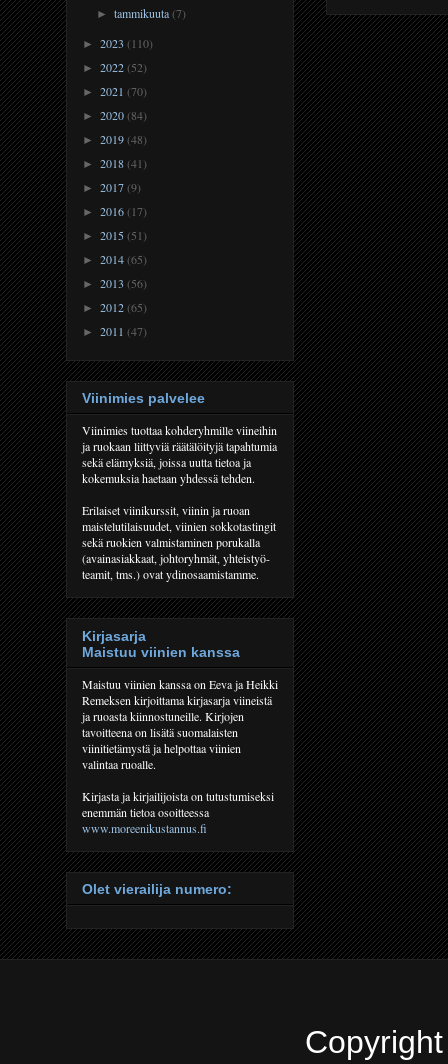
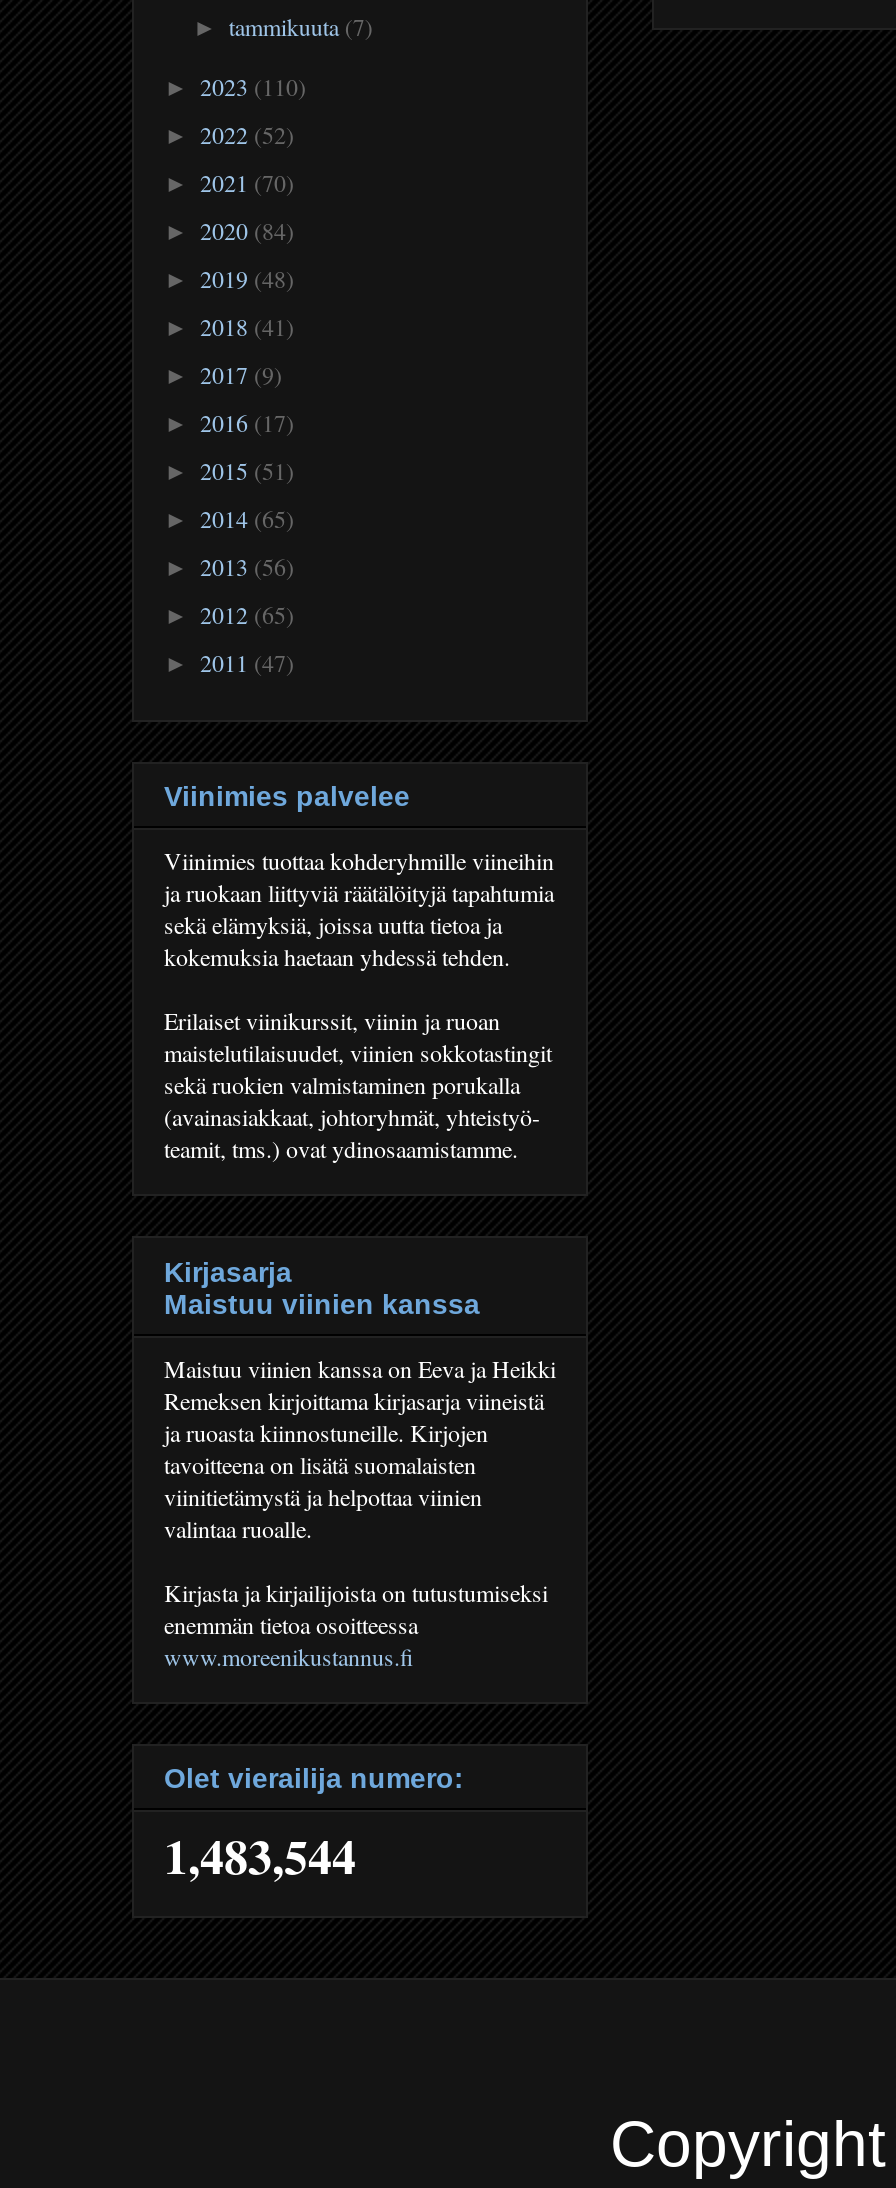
+ 1,483,544
